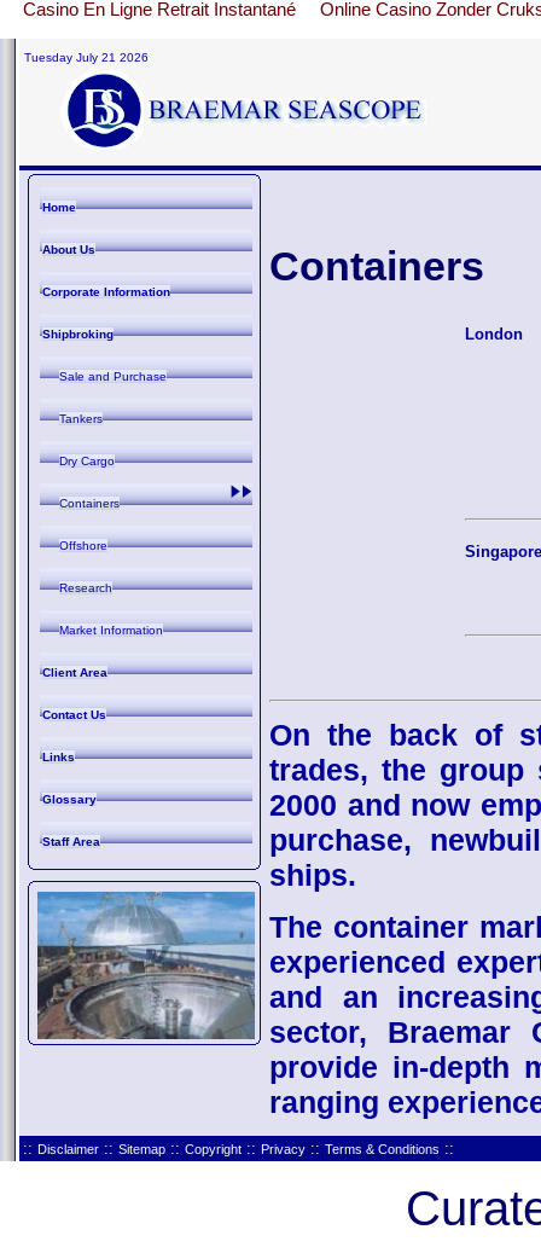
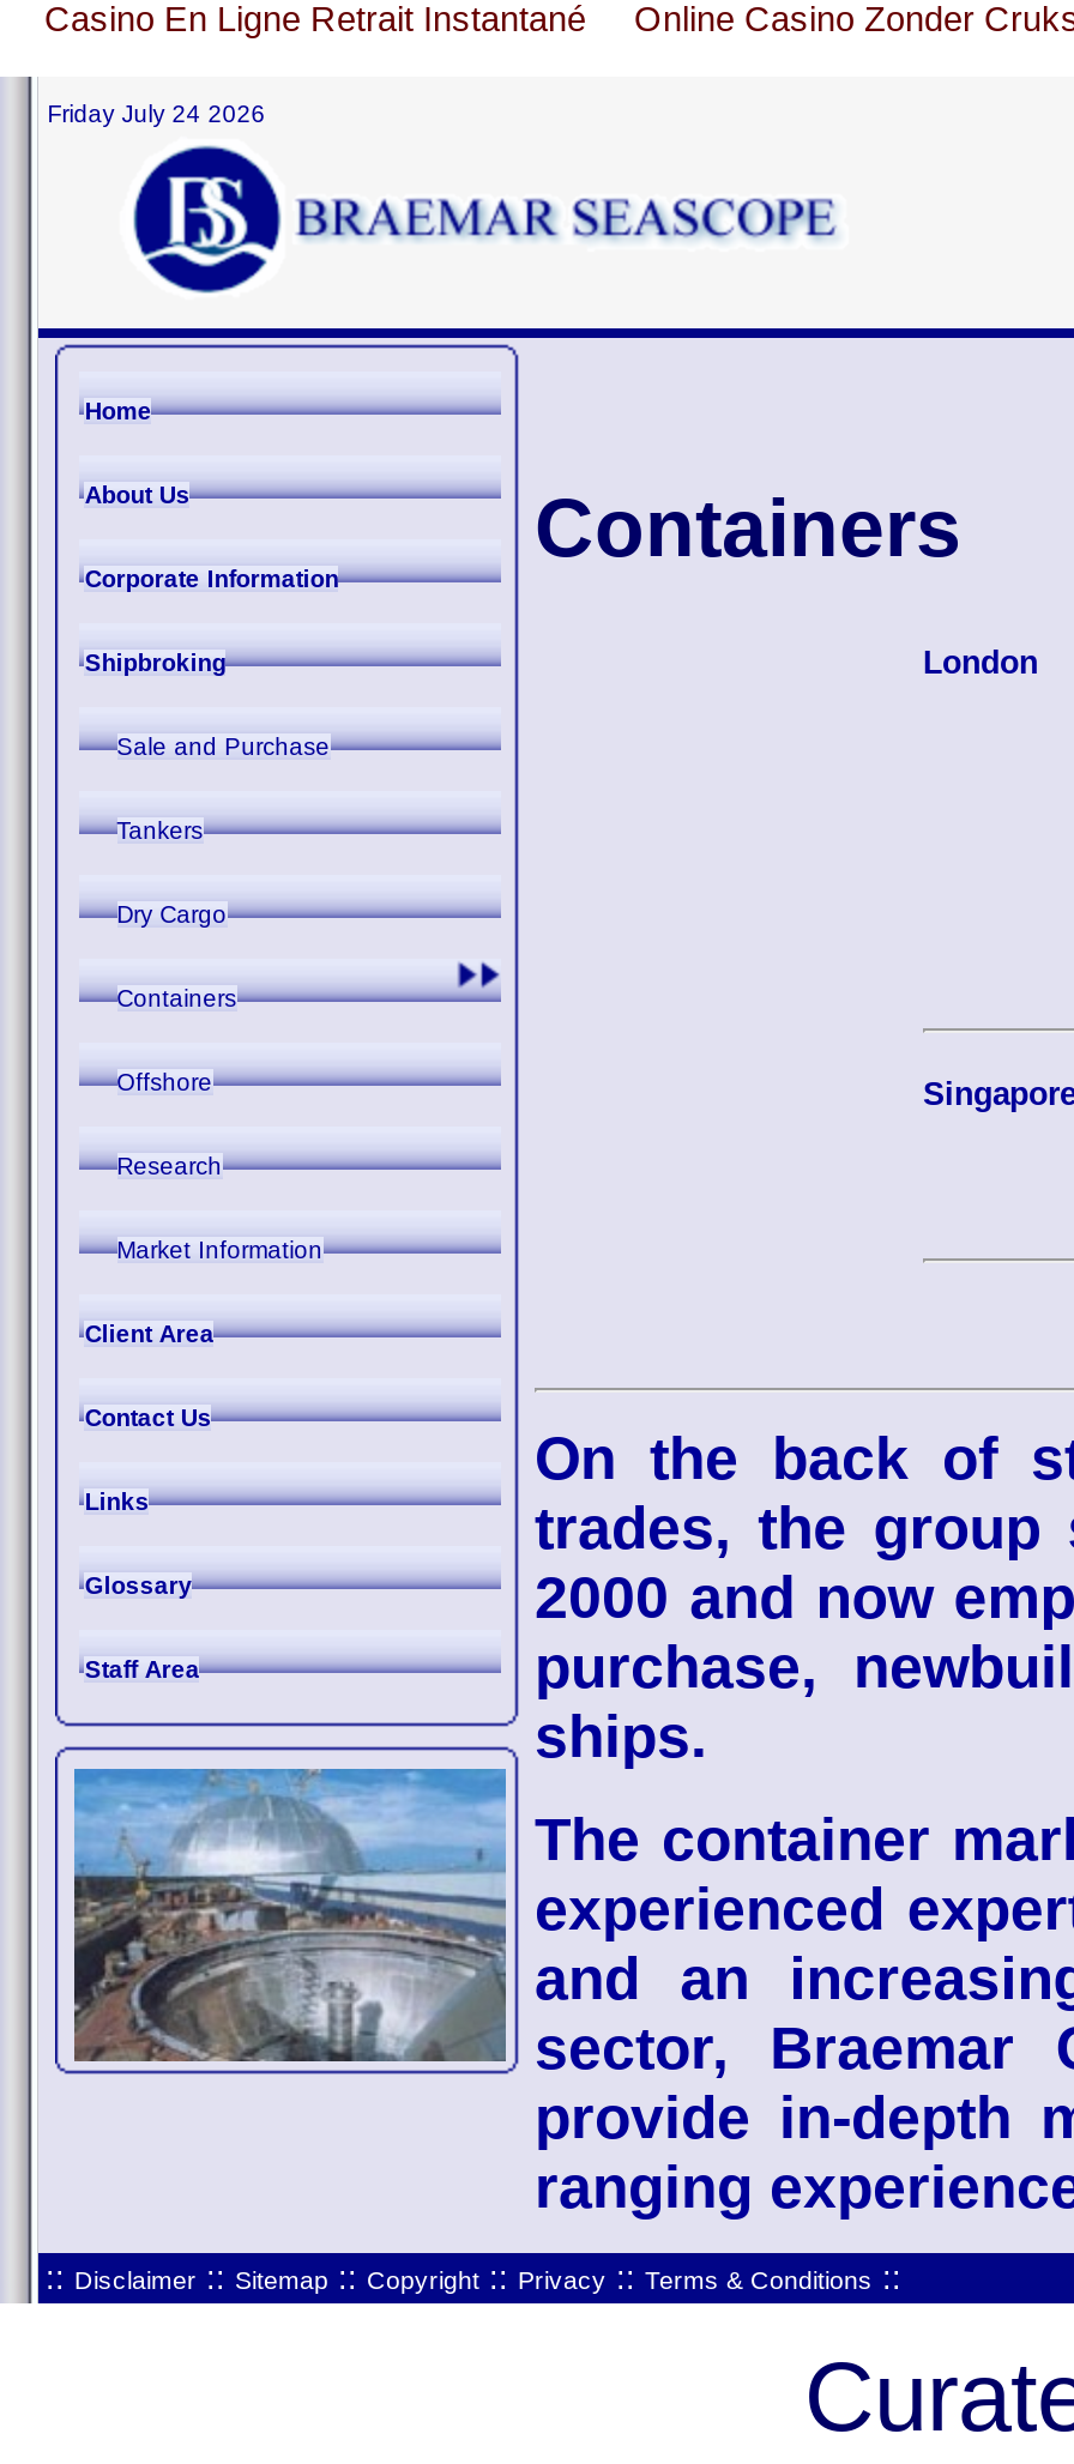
- Tuesday July 21 2026
+ Friday July 24 2026
